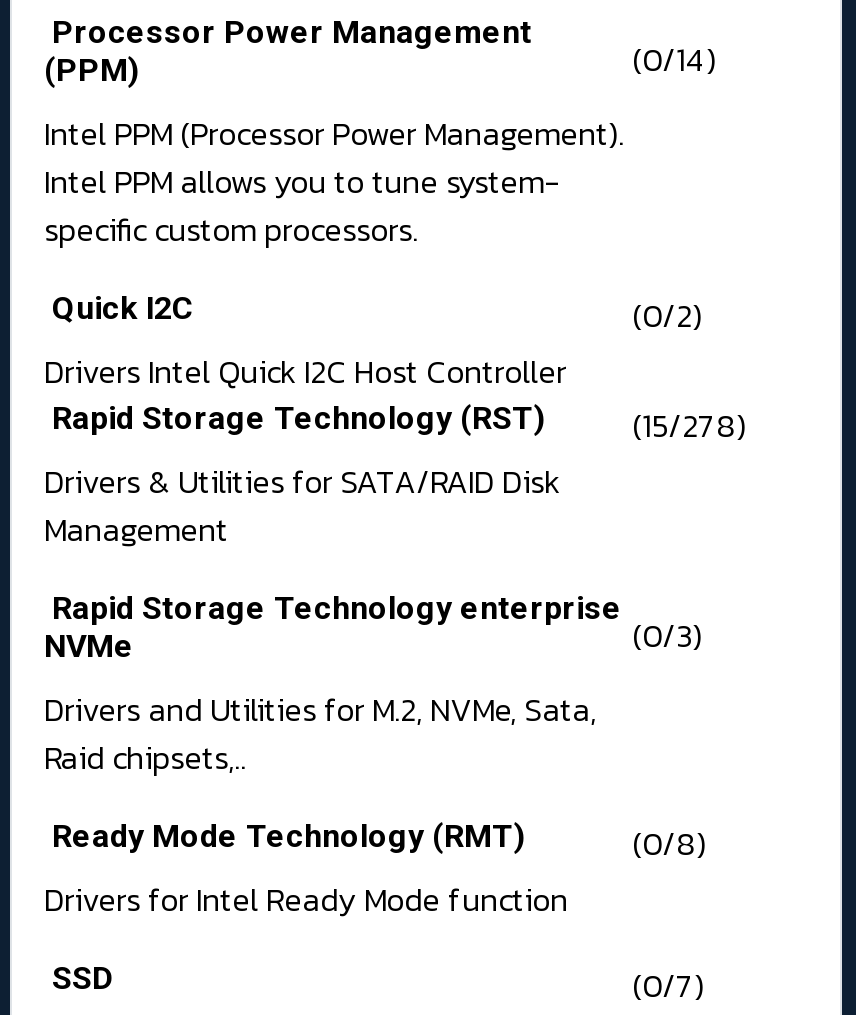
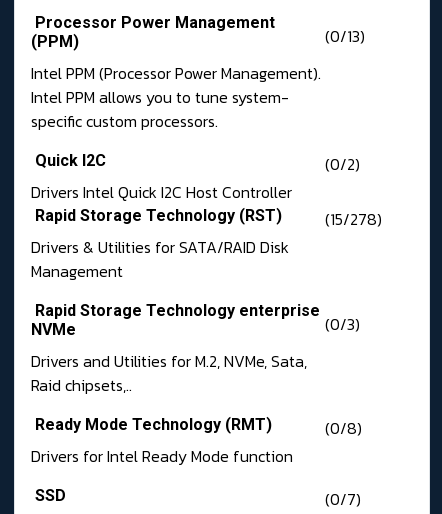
- (0/14)
+ (0/13)
